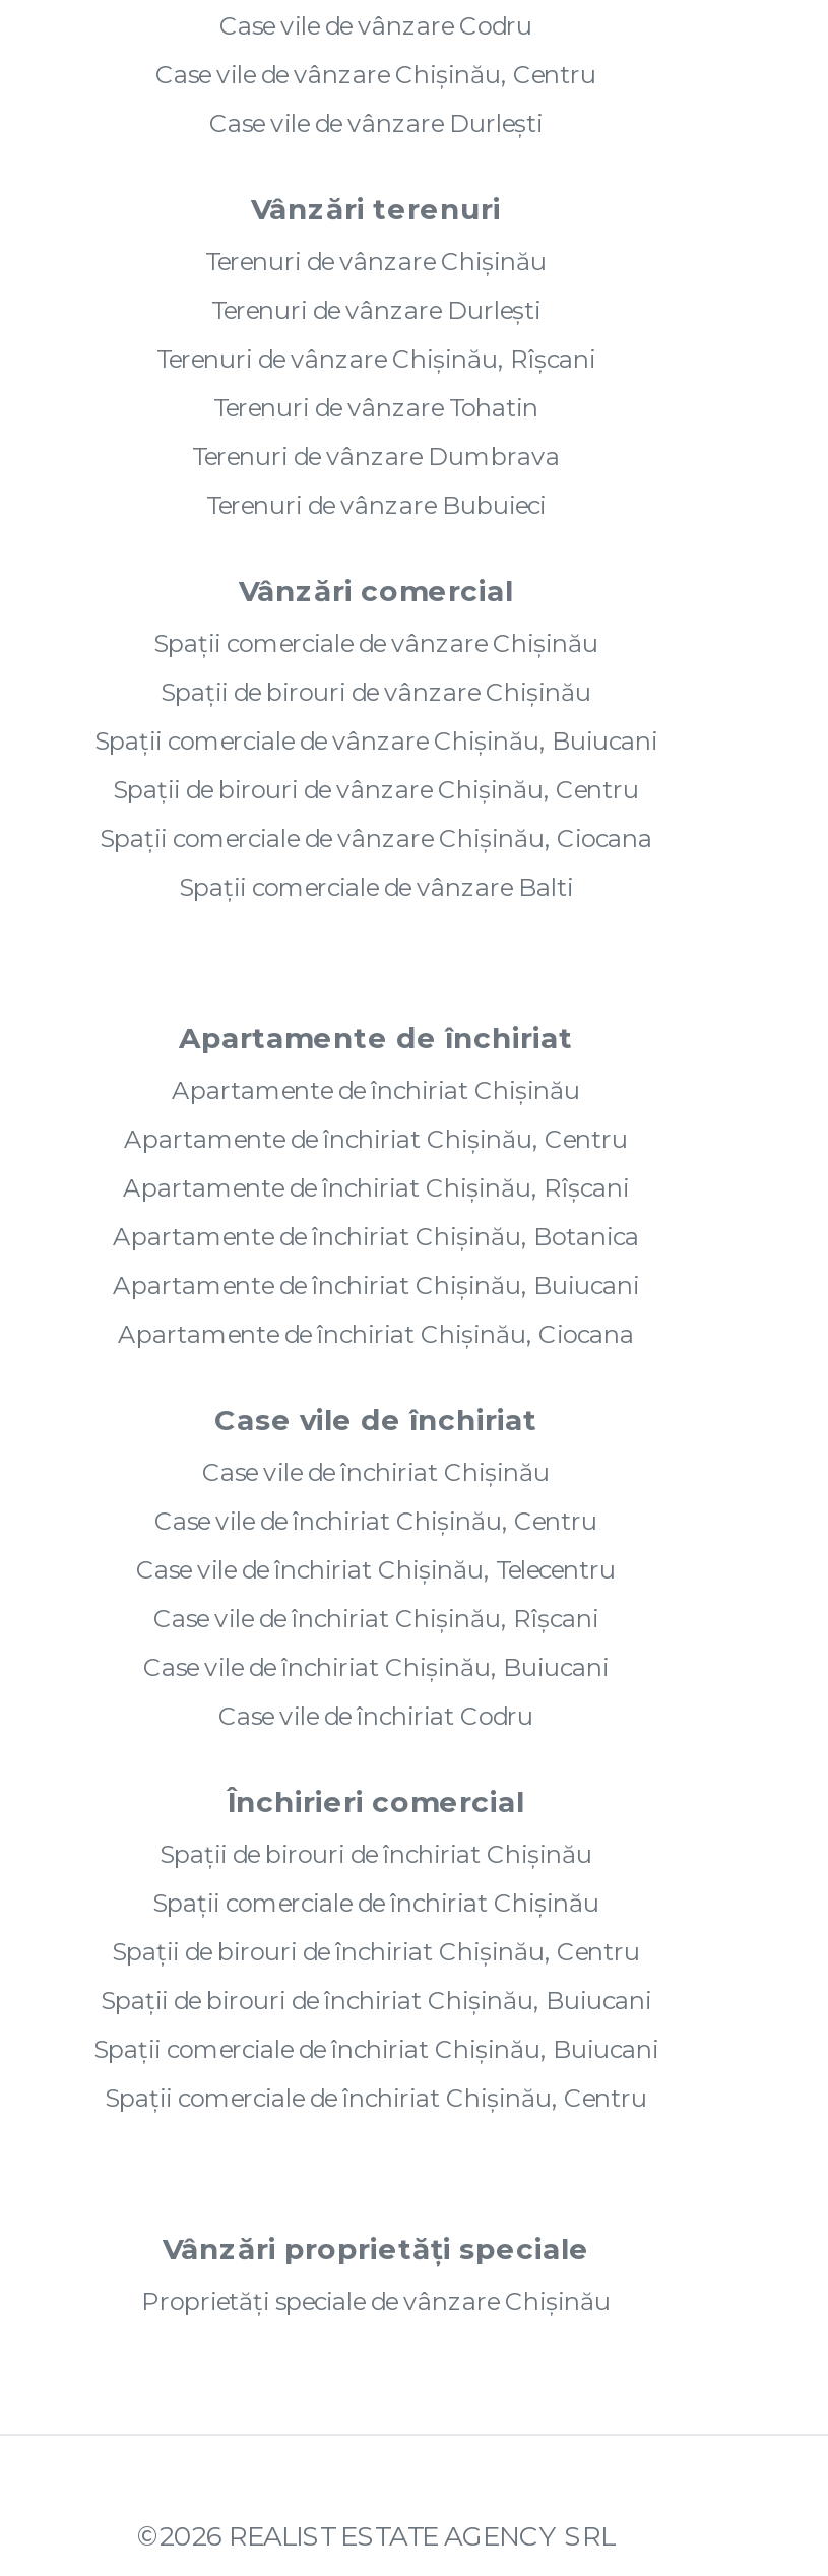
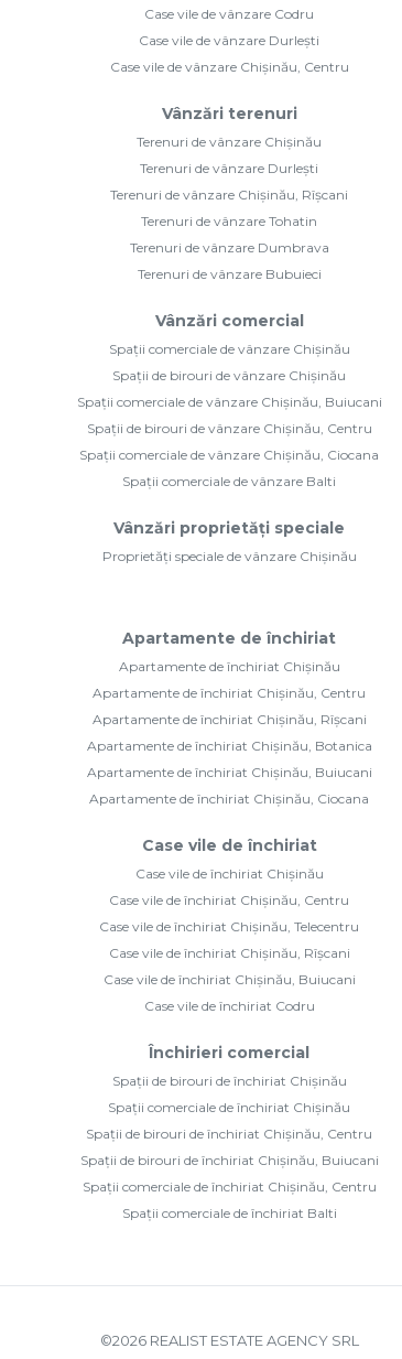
moved down: Case vile de vânzare Chișinău, Centru

moved down: Apartamente de închiriat | Apartamente de închiriat Chișinău | Apartamente de închiriat Chișinău, Centru | ... | Spații de birouri de închiriat Chișinău, Centru | Spații de birouri de închiriat Chișinău, Buiucani

- Spații comerciale de închiriat Chișinău, Buiucani

moved down: Spații comerciale de închiriat Chișinău, Centru

+ Spații comerciale de închiriat Balti

moved up: Vânzări proprietăți speciale | Proprietăți speciale de vânzare Chișinău
